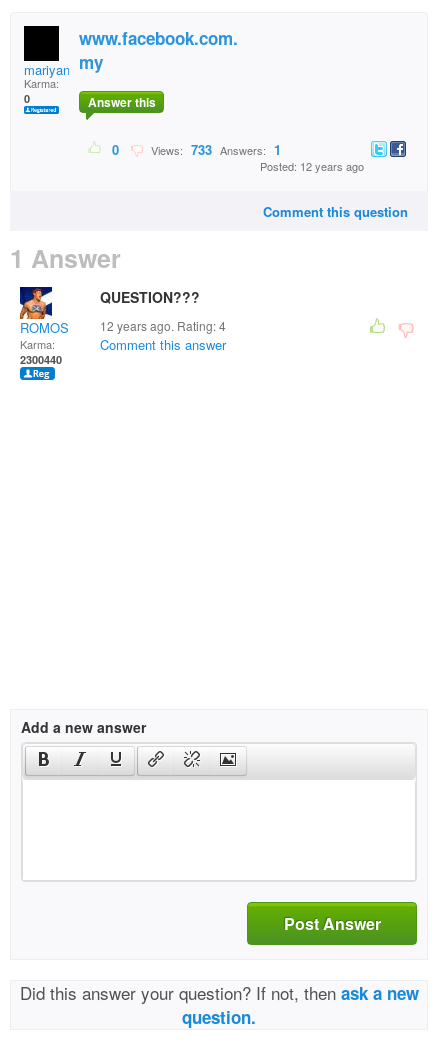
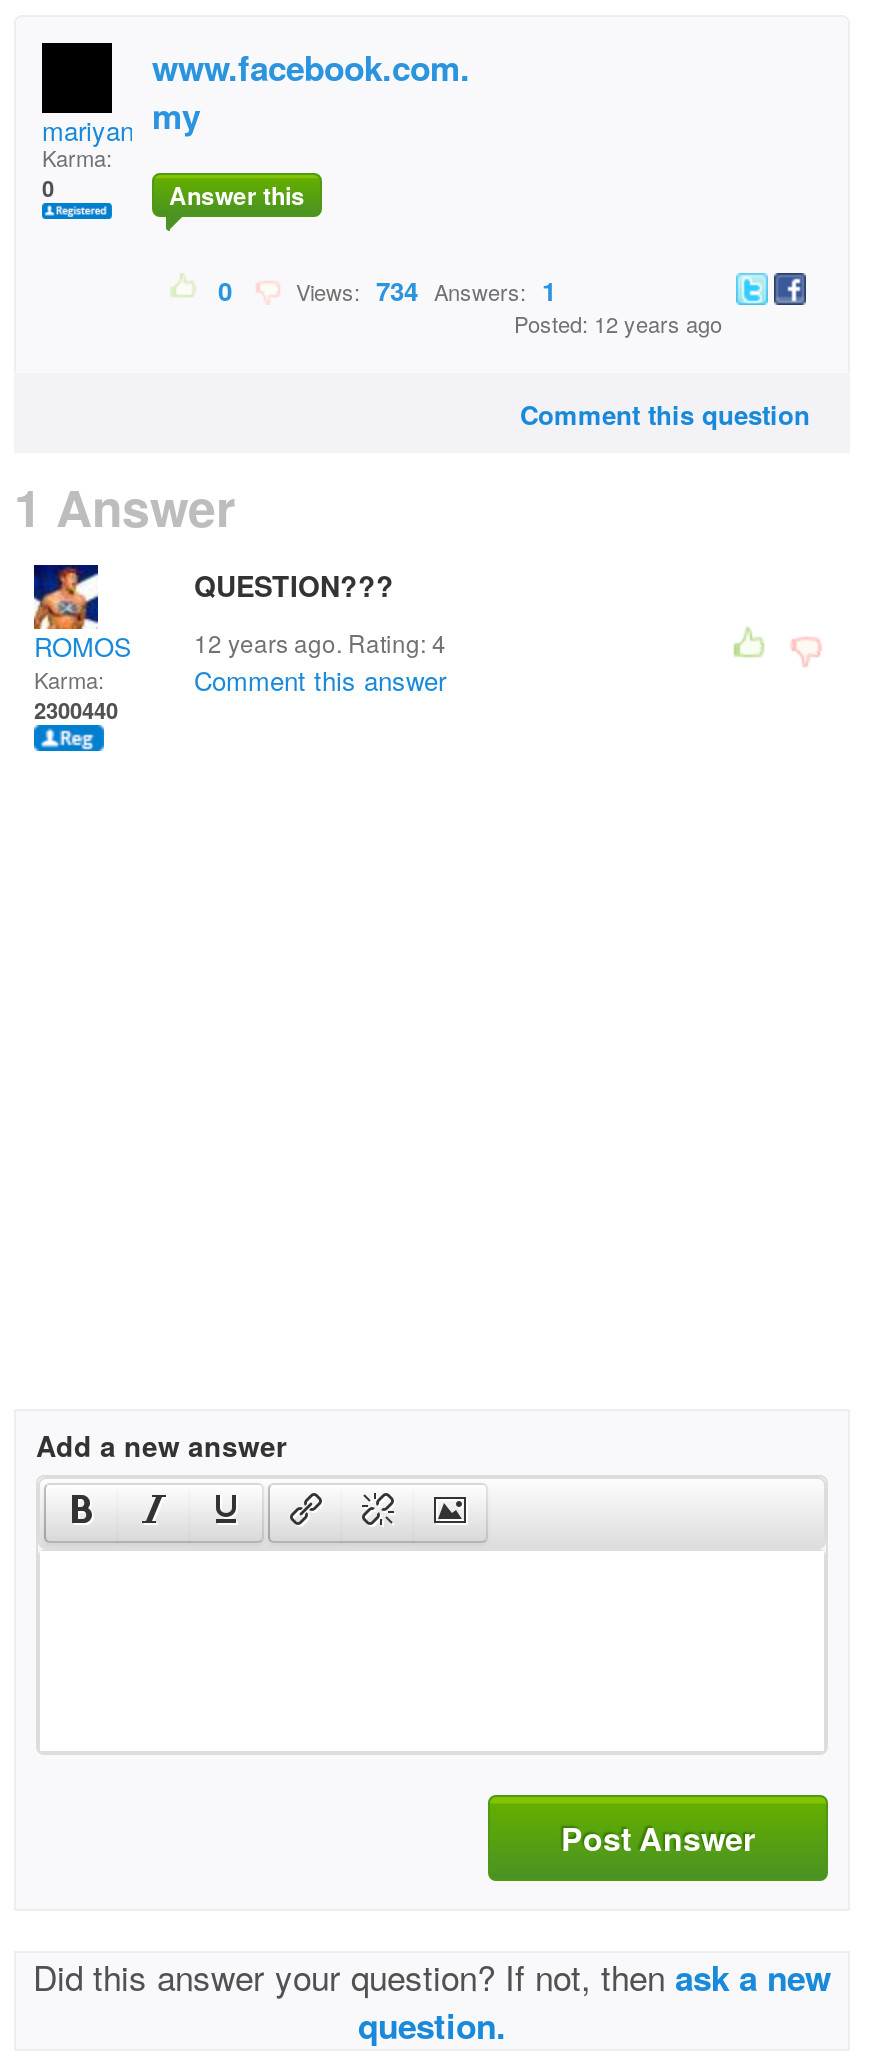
- Views: 733 Answers: 1
+ Views: 734 Answers: 1
